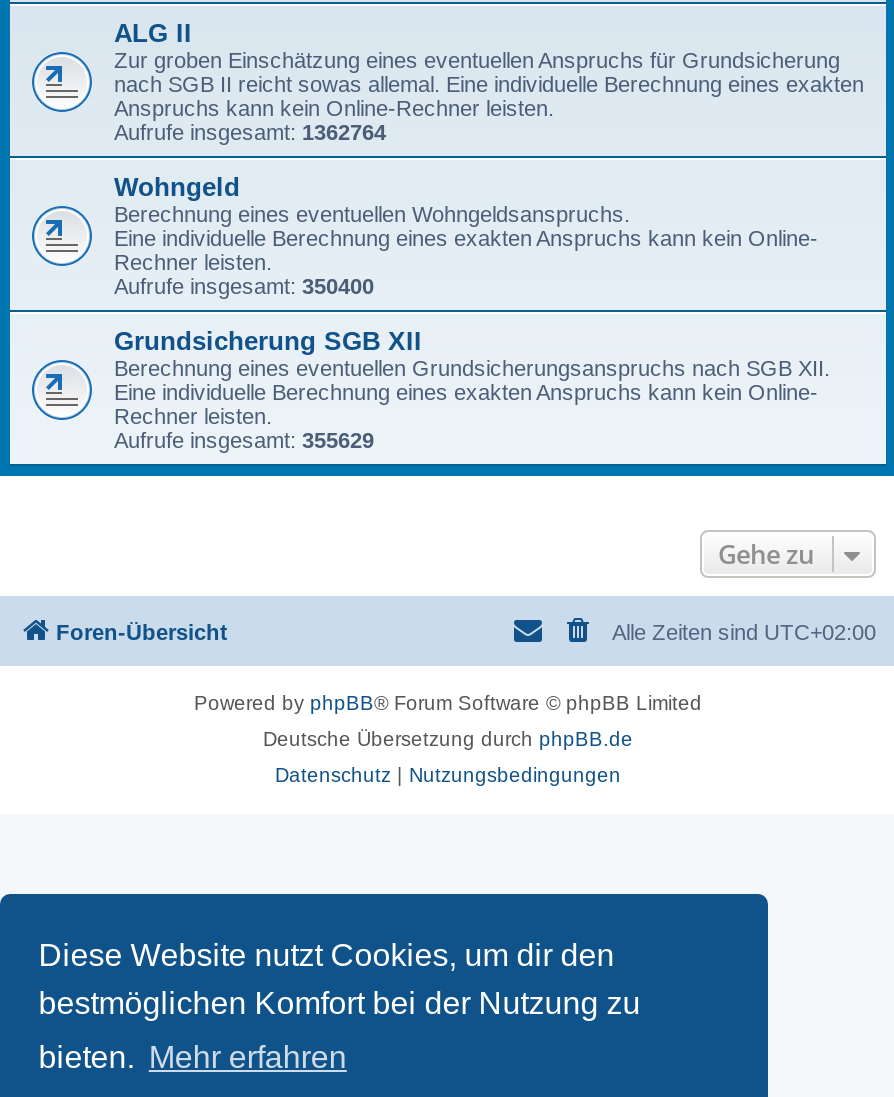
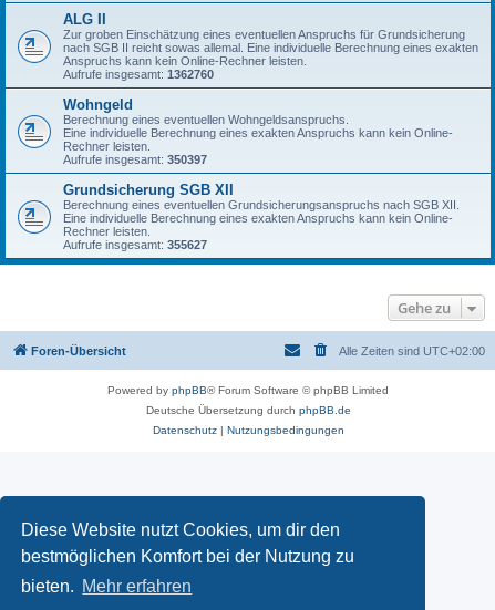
- Aufrufe insgesamt: 1362764
+ Aufrufe insgesamt: 1362760

- Aufrufe insgesamt: 350400
+ Aufrufe insgesamt: 350397

- Aufrufe insgesamt: 355629
+ Aufrufe insgesamt: 355627
